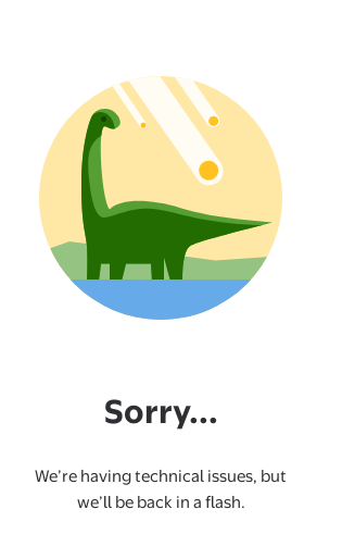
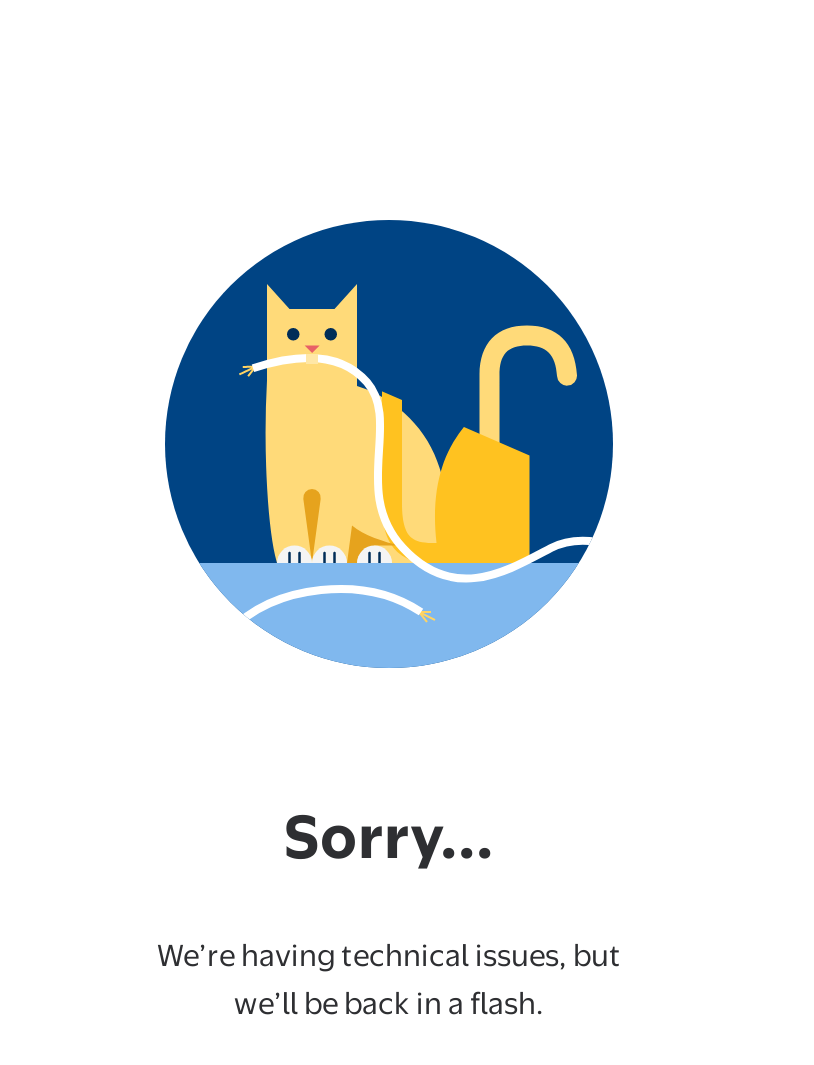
- [image]
+ [image]
